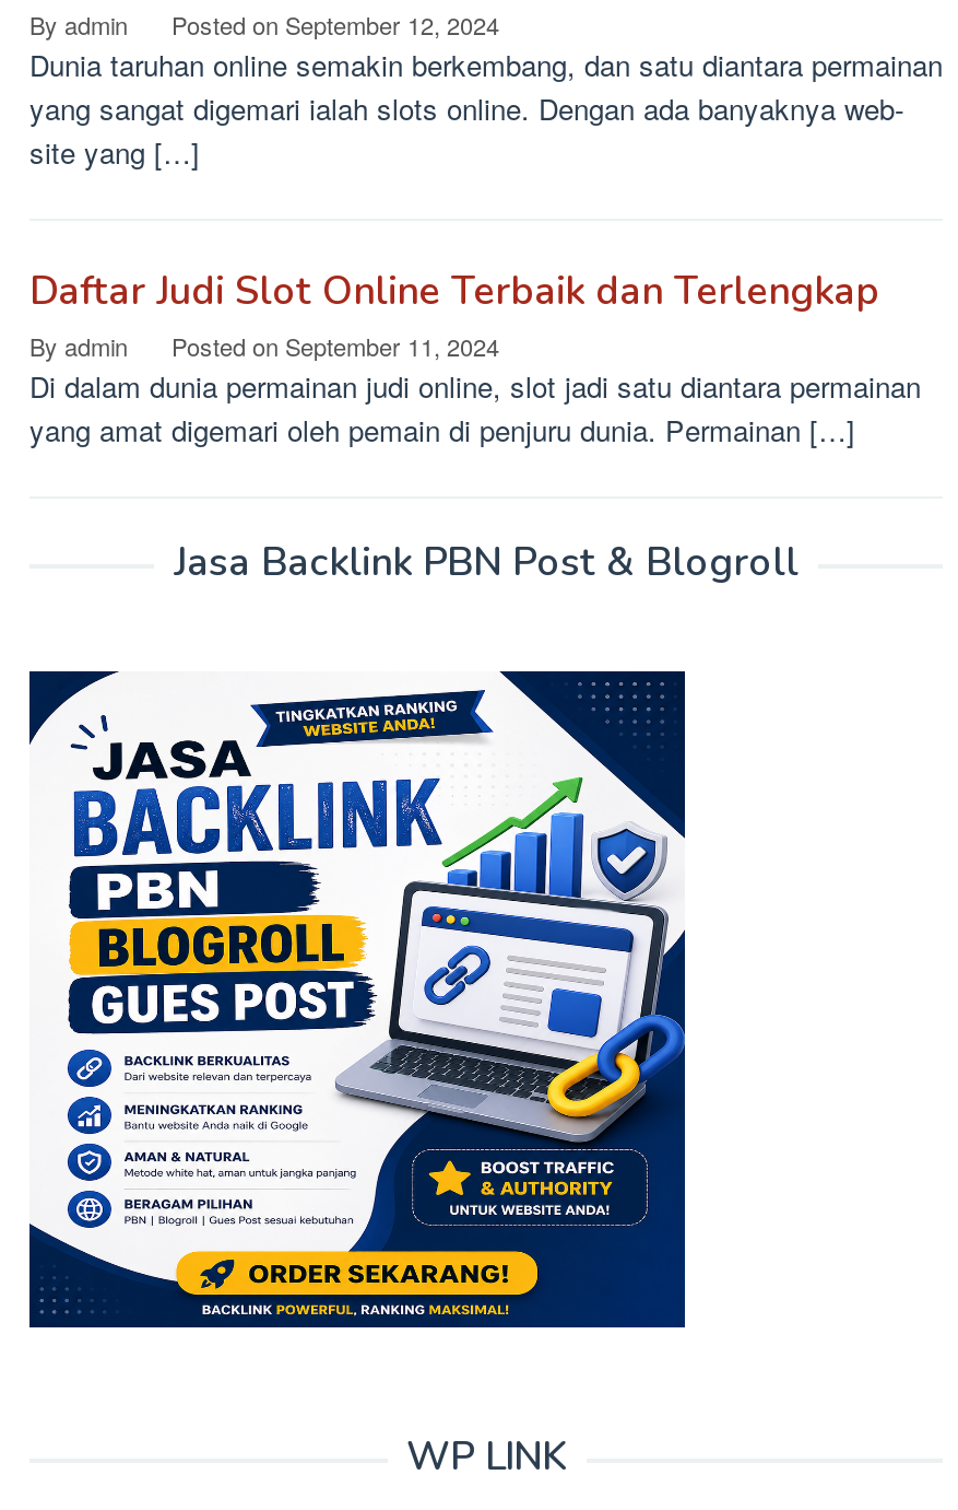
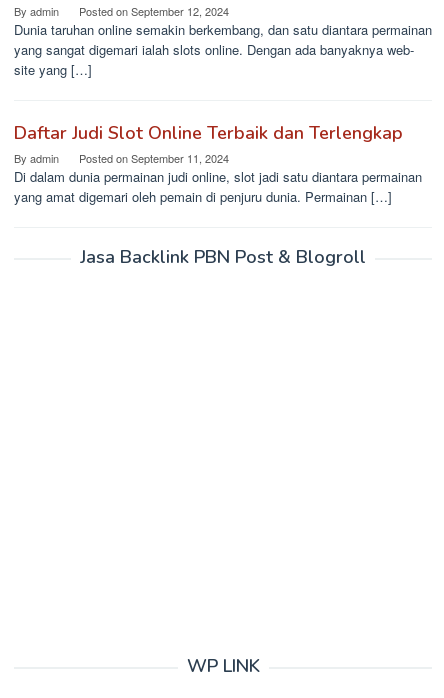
- [image]
